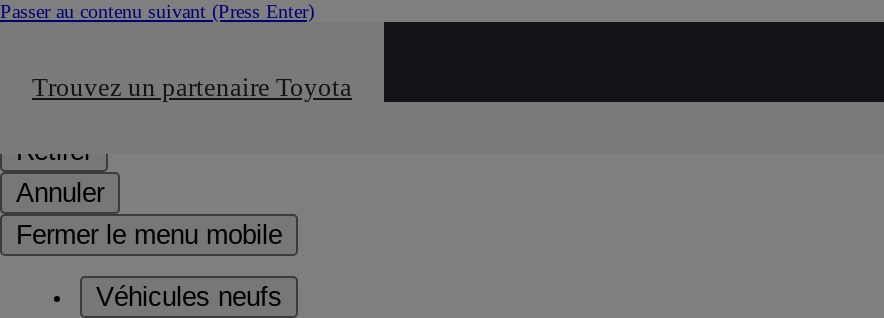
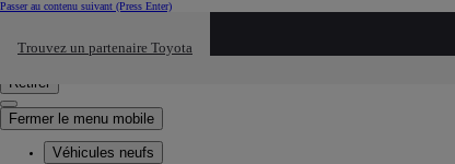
- Annuler
